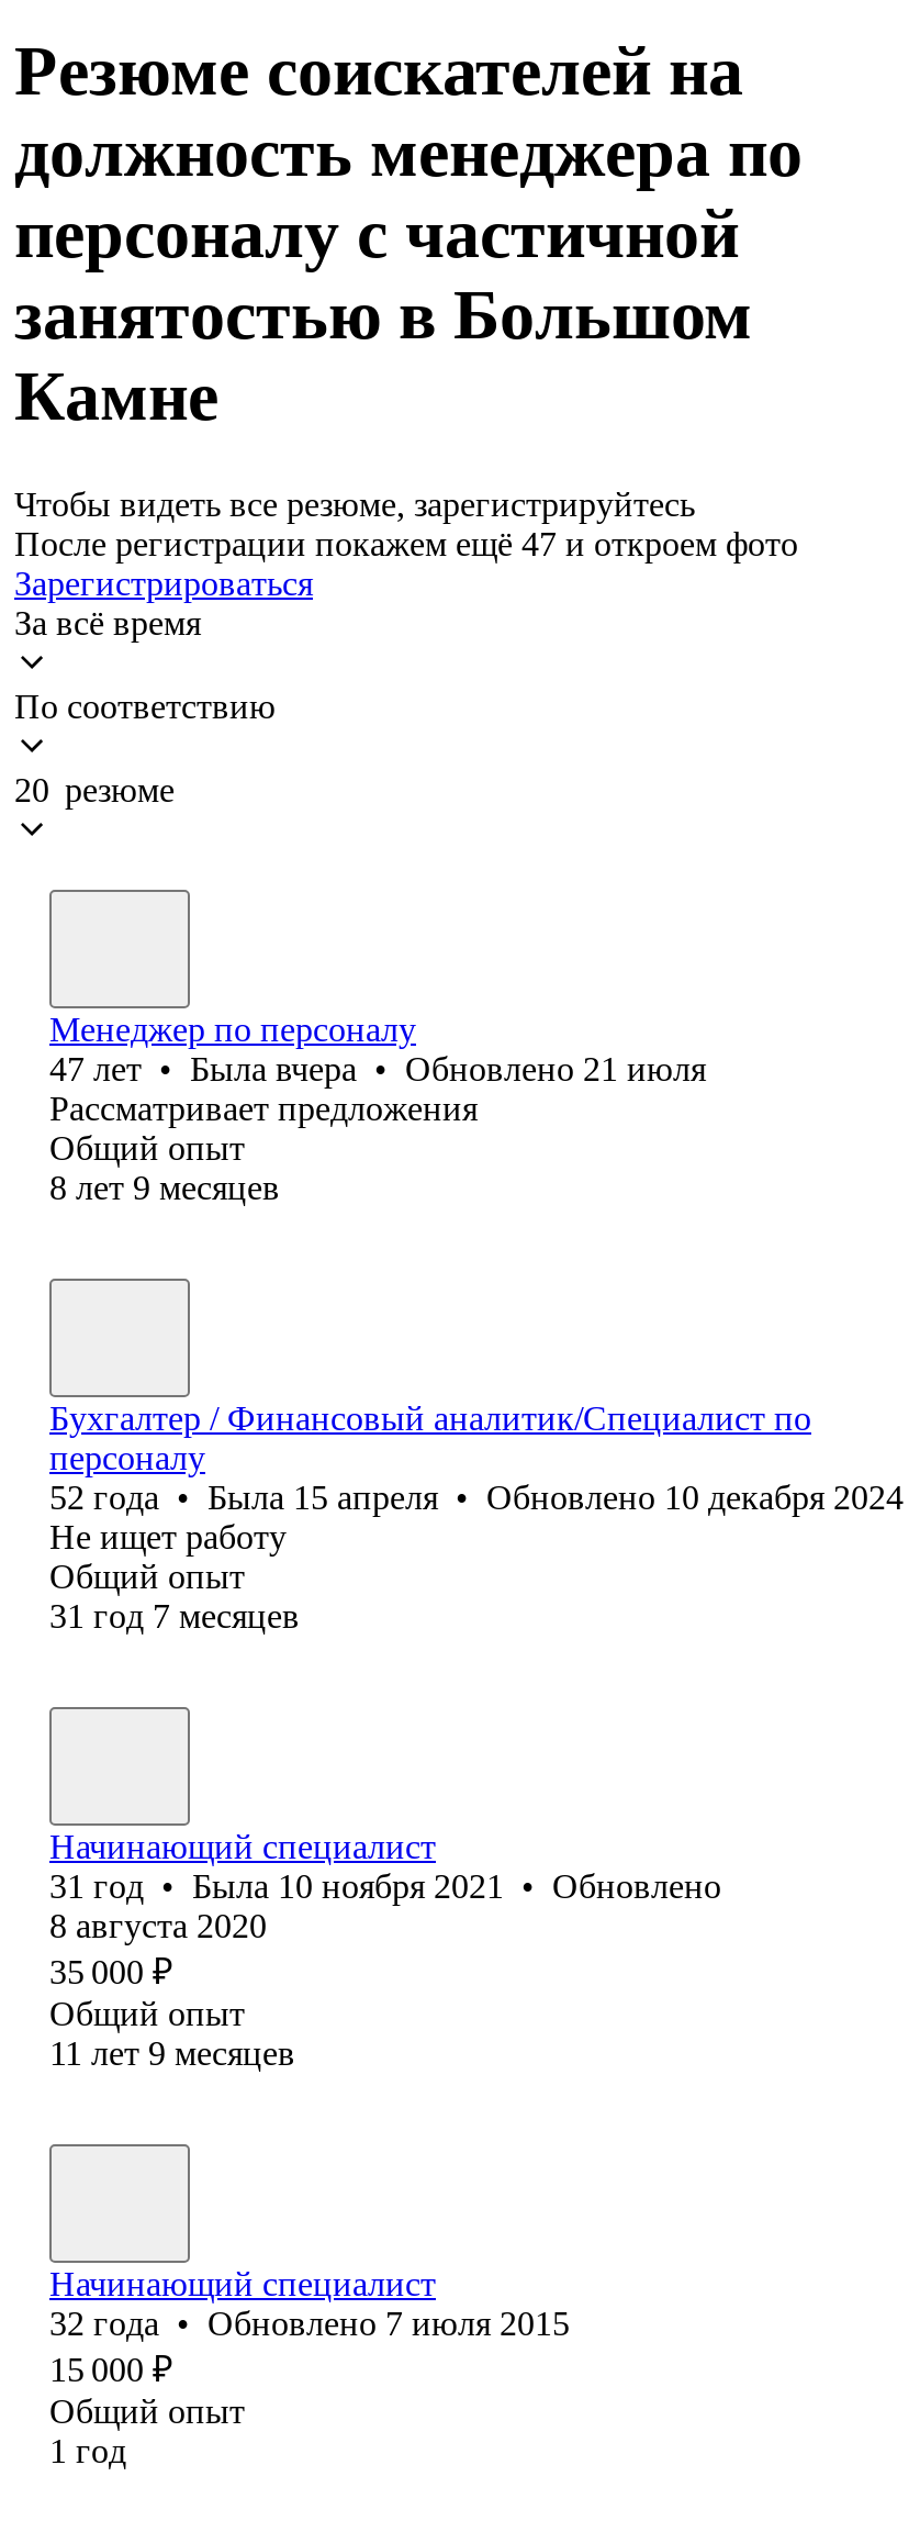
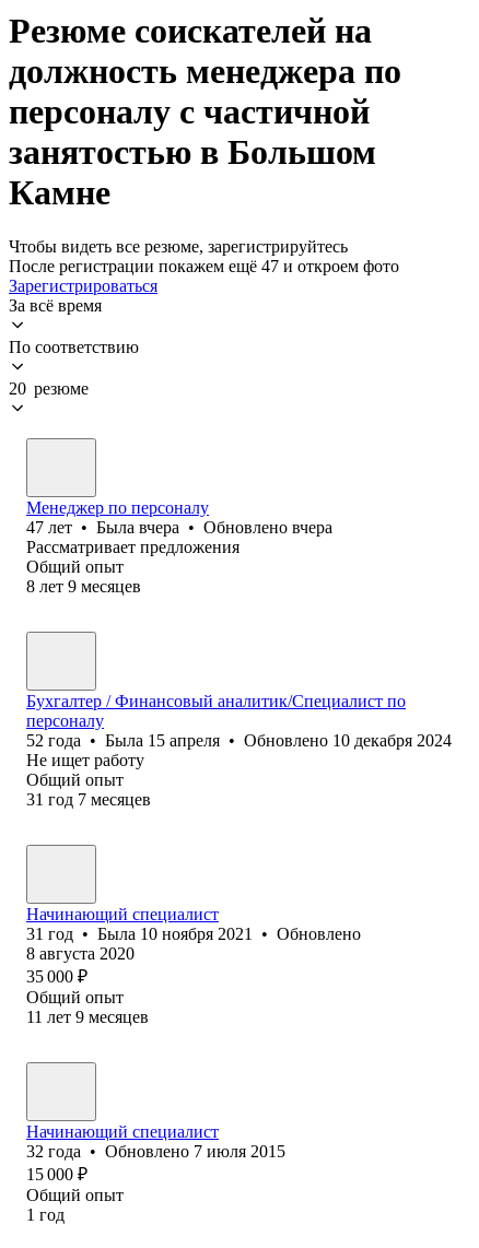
- 47 лет • Была вчера • Обновлено 21 июля
+ 47 лет • Была вчера • Обновлено вчера
